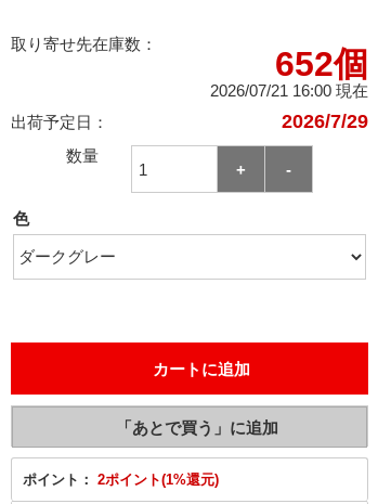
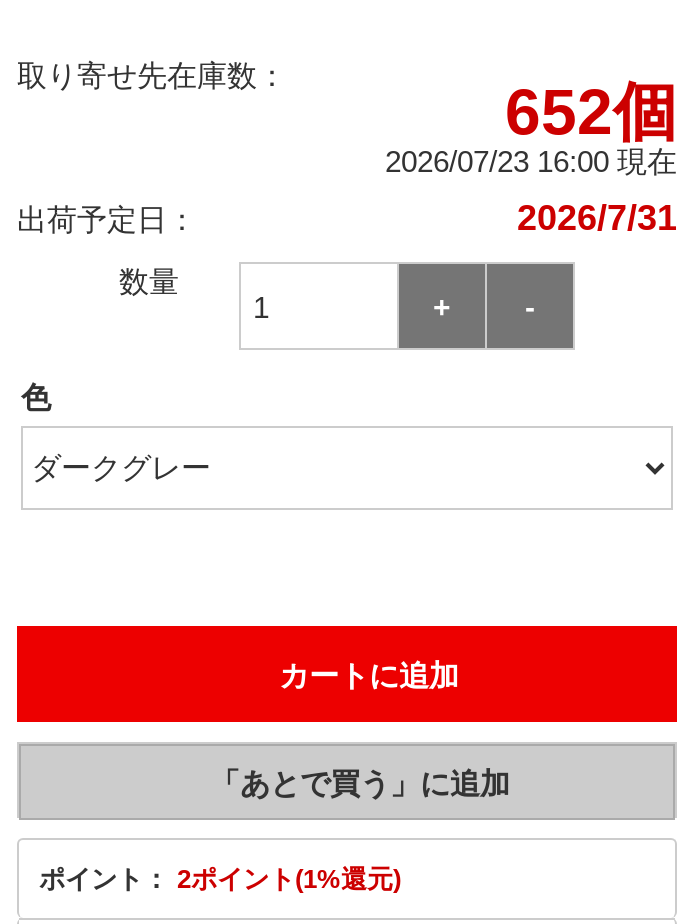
- 2026/07/21 16:00 現在
+ 2026/07/23 16:00 現在

- 2026/7/29
+ 2026/7/31
